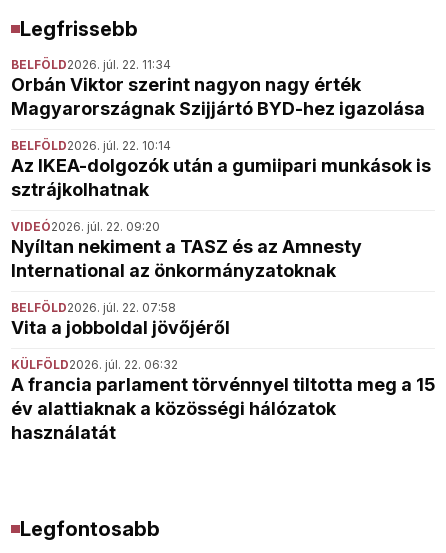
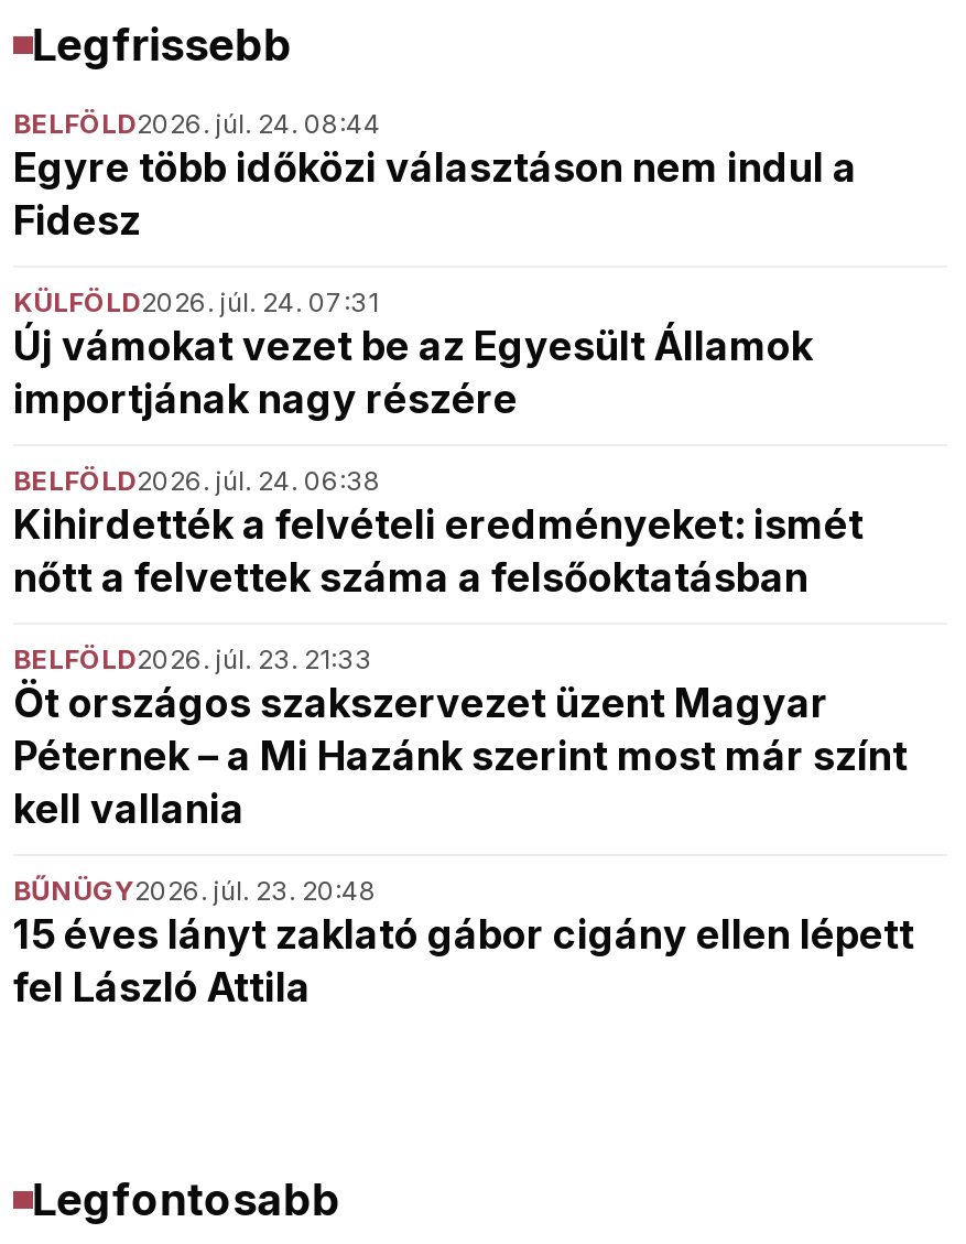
- BELFÖLD2026. júl. 22. 11:34
- Orbán Viktor szerint nagyon nagy érték
- Magyarországnak Szijjártó BYD-hez igazolása
+ BELFÖLD2026. júl. 24. 08:44
+ Egyre több időközi választáson nem indul a
+ Fidesz

- BELFÖLD2026. júl. 22. 10:14
- Az IKEA-dolgozók után a gumiipari munkások is
- sztrájkolhatnak
+ KÜLFÖLD2026. júl. 24. 07:31
+ Új vámokat vezet be az Egyesült Államok
+ importjának nagy részére

- VIDEÓ2026. júl. 22. 09:20
- Nyíltan nekiment a TASZ és az Amnesty
- International az önkormányzatoknak
+ BELFÖLD2026. júl. 24. 06:38
+ Kihirdették a felvételi eredményeket: ismét
+ nőtt a felvettek száma a felsőoktatásban

- BELFÖLD2026. júl. 22. 07:58
- Vita a jobboldal jövőjéről
+ BELFÖLD2026. júl. 23. 21:33
+ Öt országos szakszervezet üzent Magyar
+ Péternek – a Mi Hazánk szerint most már színt
+ kell vallania

- KÜLFÖLD2026. júl. 22. 06:32
- A francia parlament törvénnyel tiltotta meg a 15
- év alattiaknak a közösségi hálózatok
- használatát
+ BŰNÜGY2026. júl. 23. 20:48
+ 15 éves lányt zaklató gábor cigány ellen lépett
+ fel László Attila
